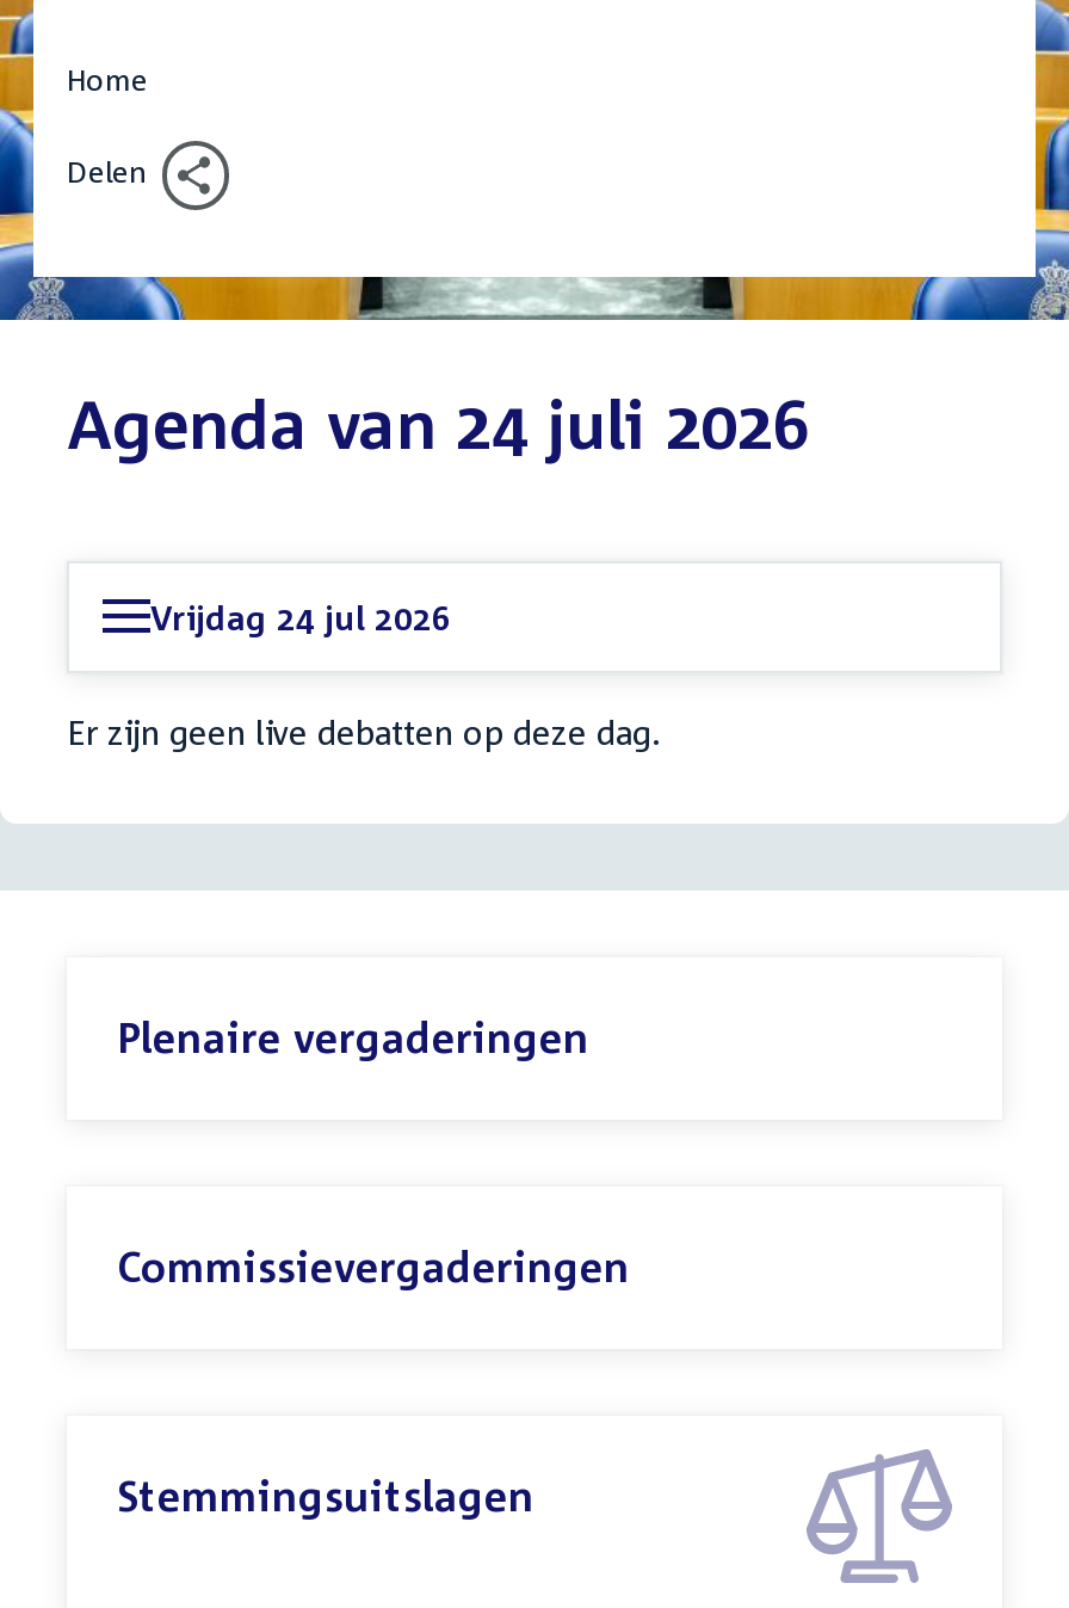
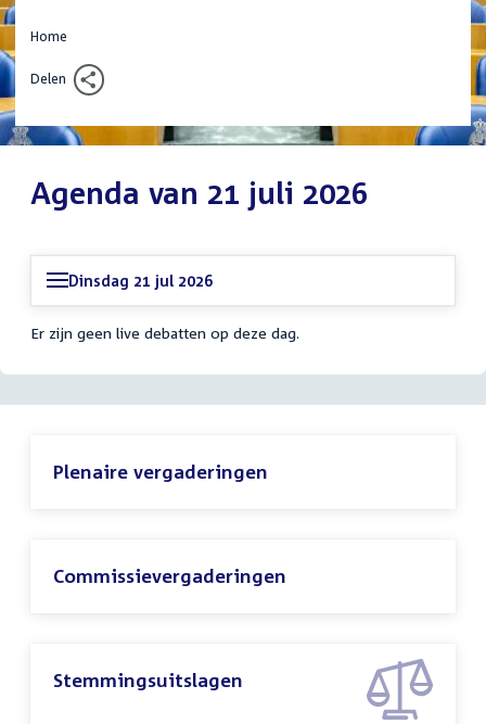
- Agenda van 24 juli 2026
+ Agenda van 21 juli 2026

- Vrijdag 24 jul 2026
+ Dinsdag 21 jul 2026
